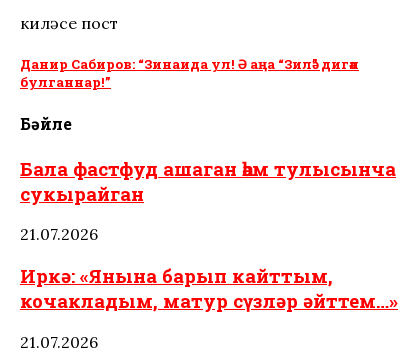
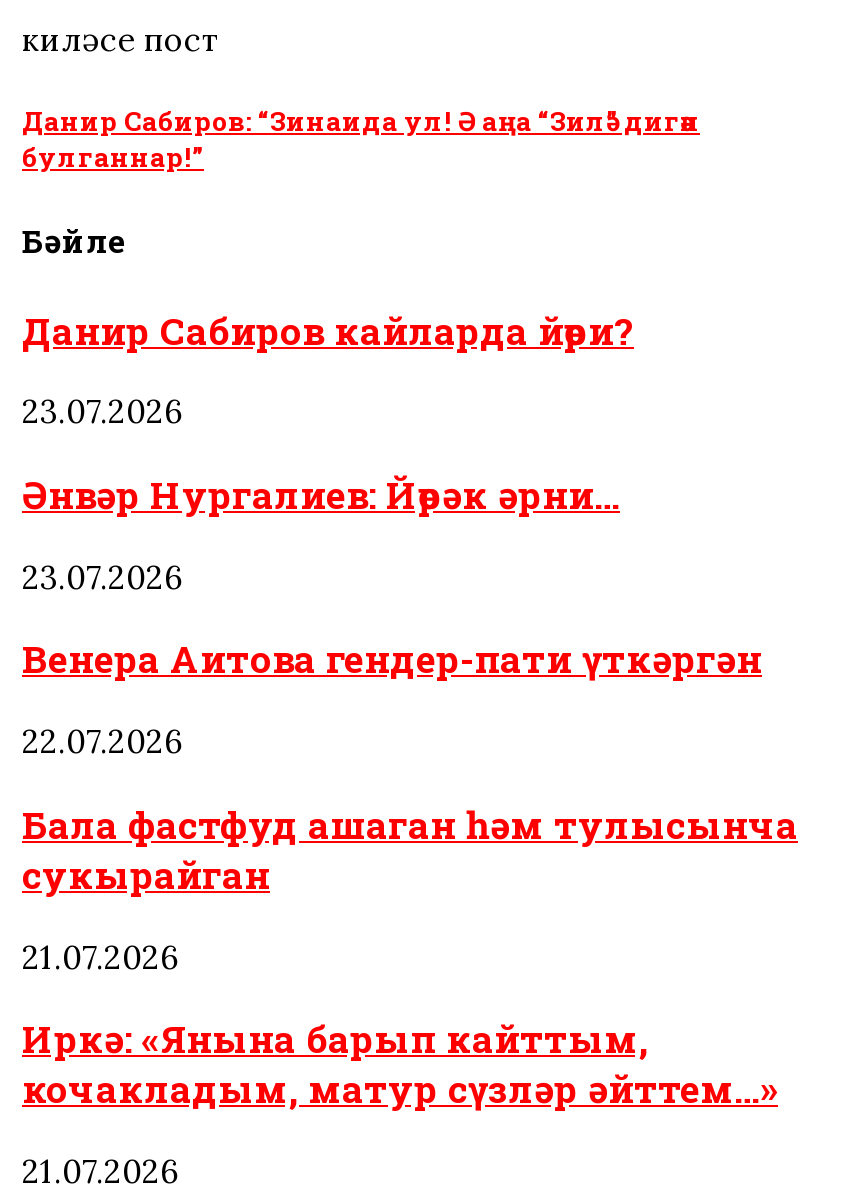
+ Данир Сабиров кайларда йөри?
+ 23.07.2026
+ Әнвәр Нургалиев: Йөрәк әрни…
+ 23.07.2026
+ Венера Аитова гендер-пати үткәргән
+ 22.07.2026
